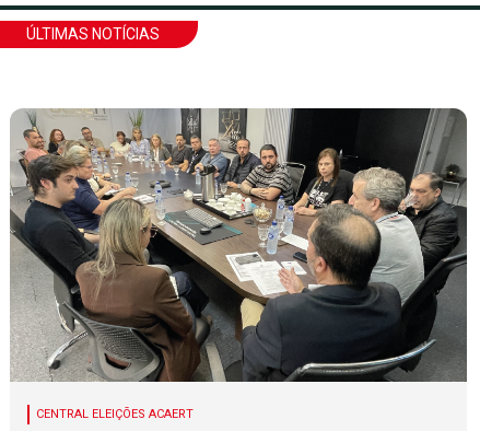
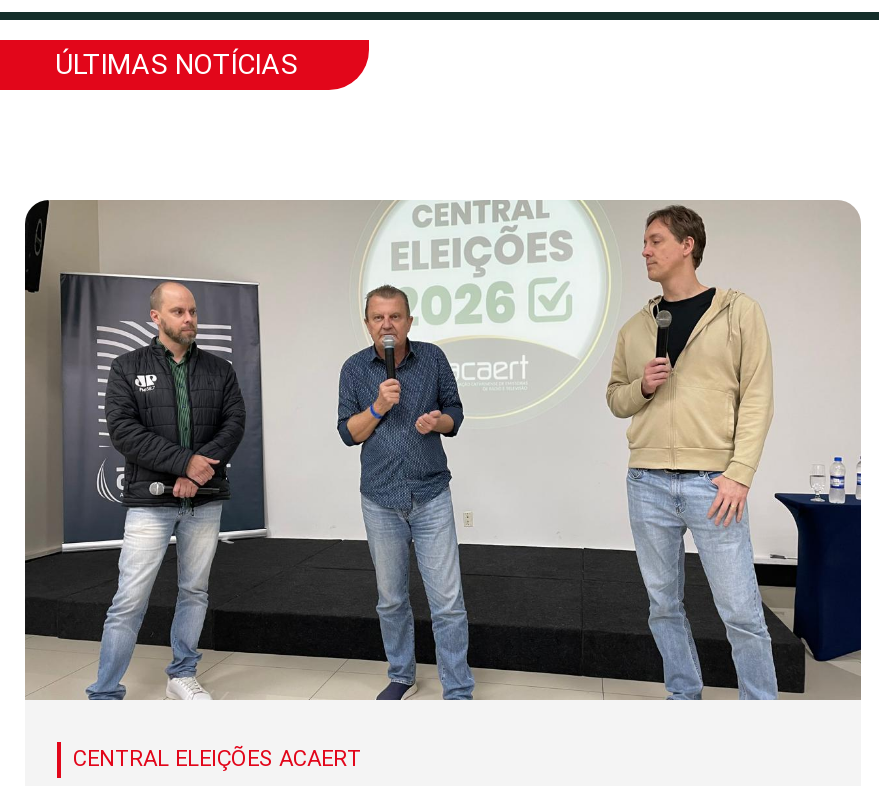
- [image]
+ [image]
